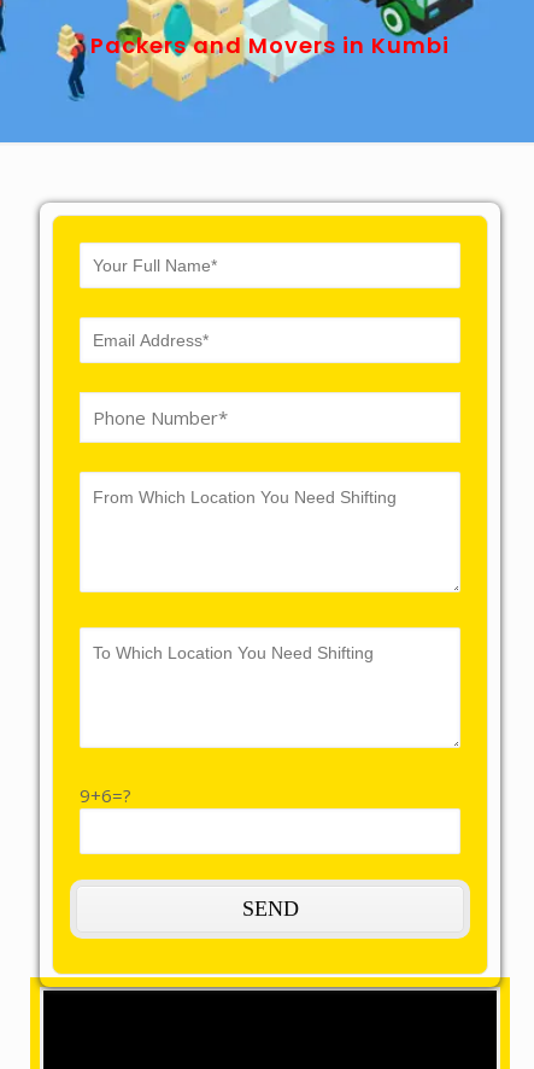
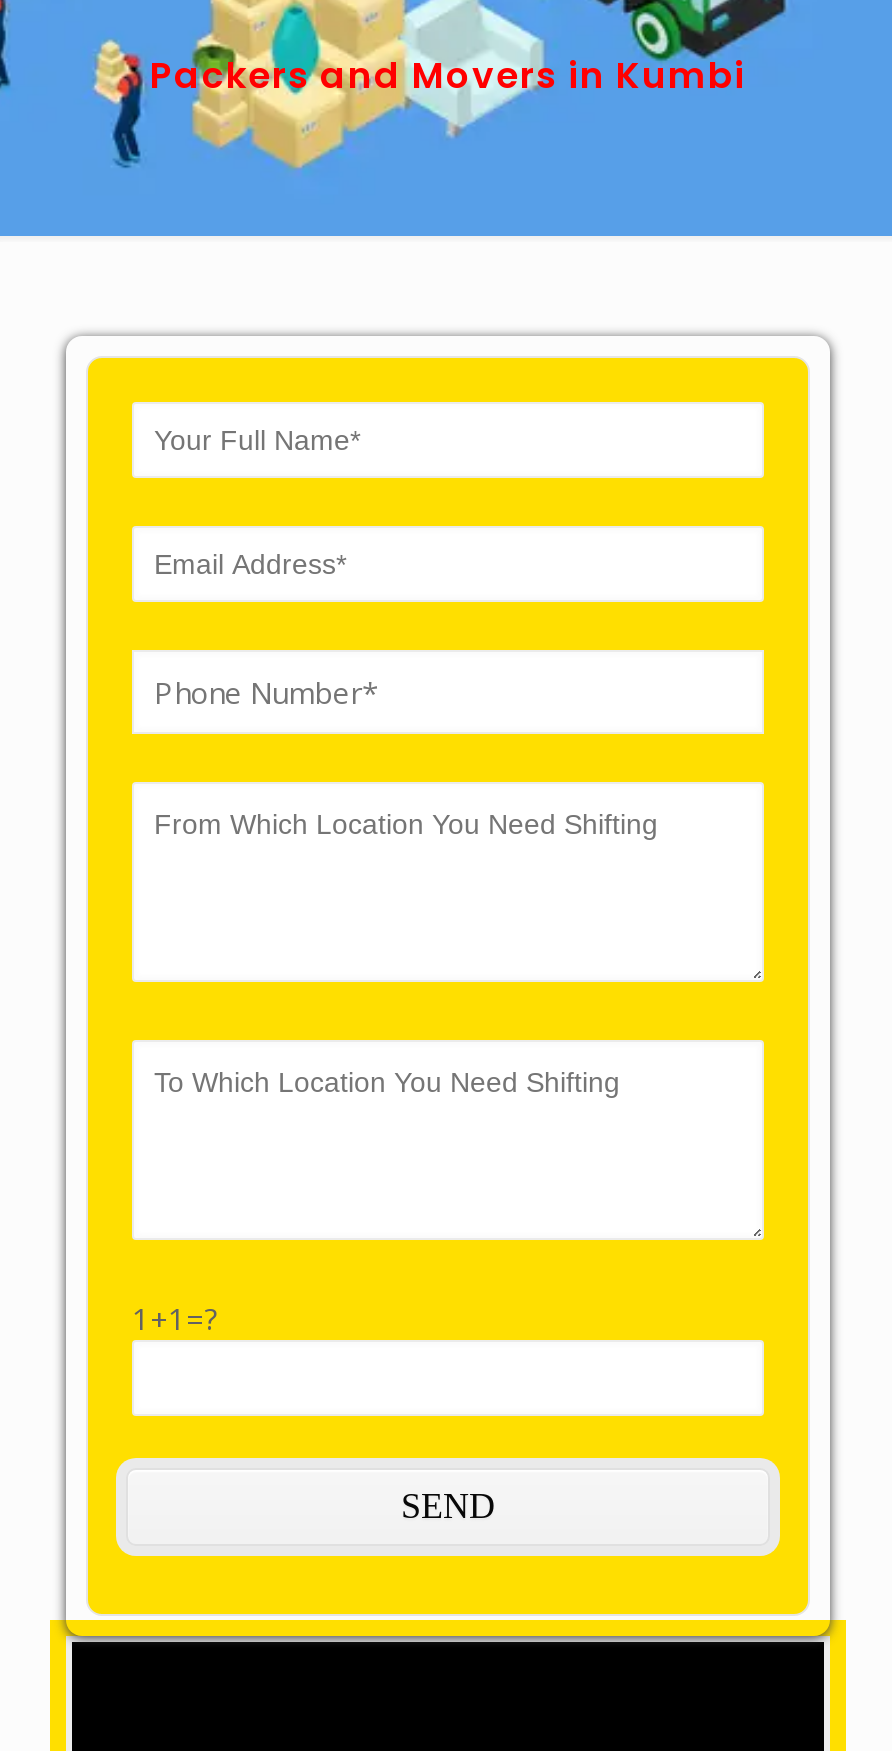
- 9+6=?
+ 1+1=?
